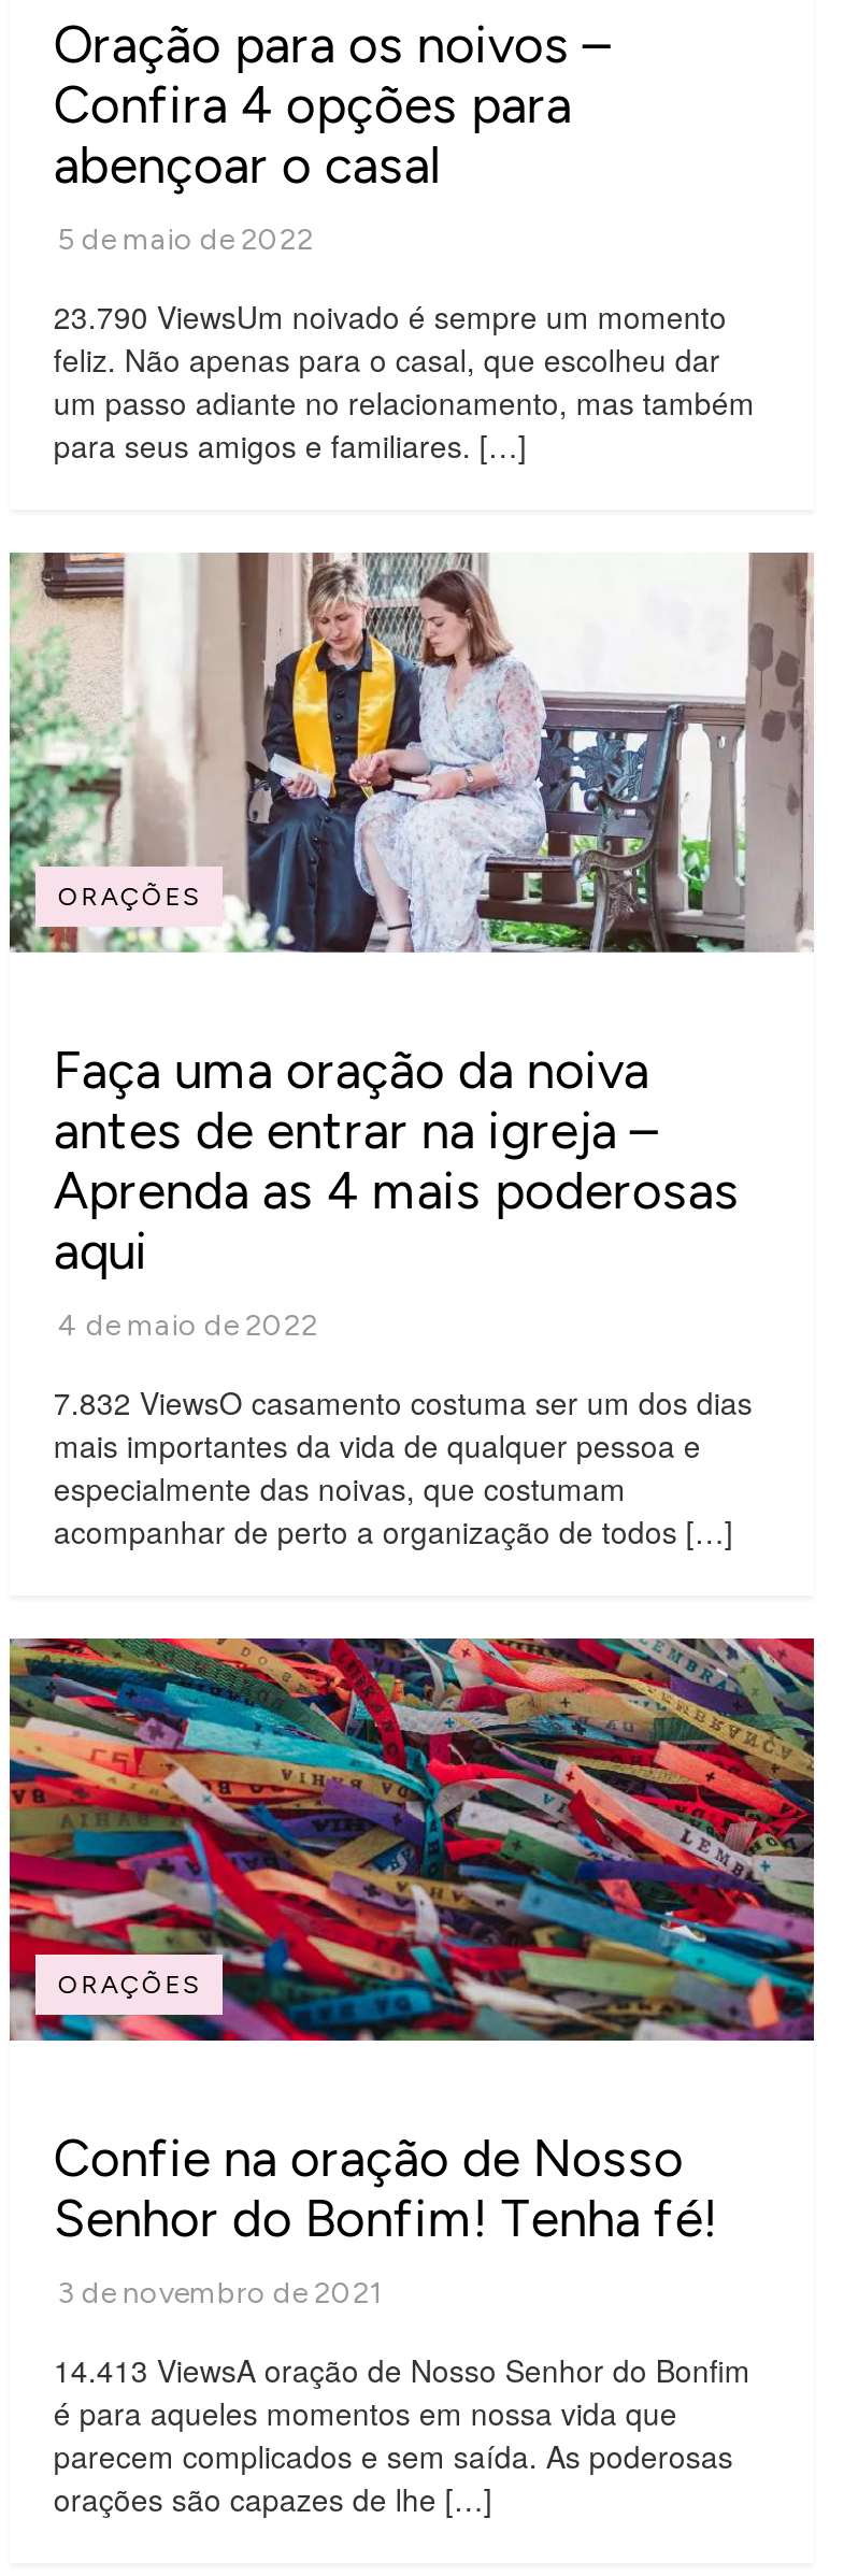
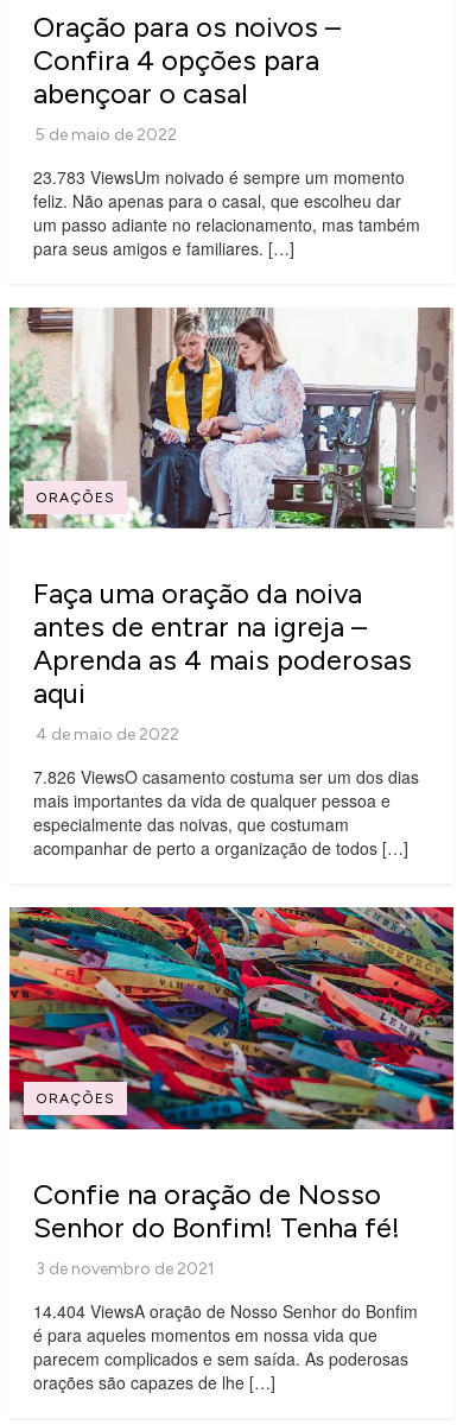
- 23.790 ViewsUm noivado é sempre um momento
+ 23.783 ViewsUm noivado é sempre um momento

- 7.832 ViewsO casamento costuma ser um dos dias
+ 7.826 ViewsO casamento costuma ser um dos dias

- 14.413 ViewsA oração de Nosso Senhor do Bonfim
+ 14.404 ViewsA oração de Nosso Senhor do Bonfim
